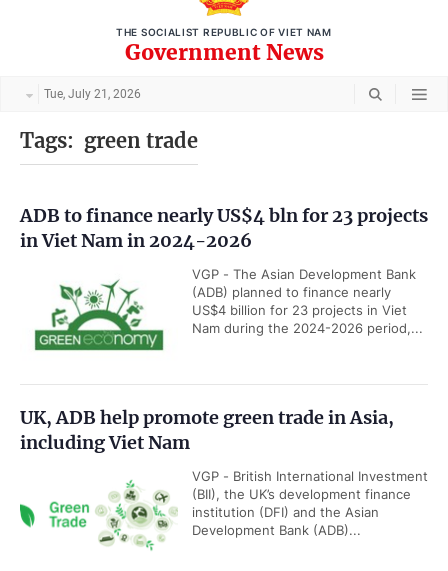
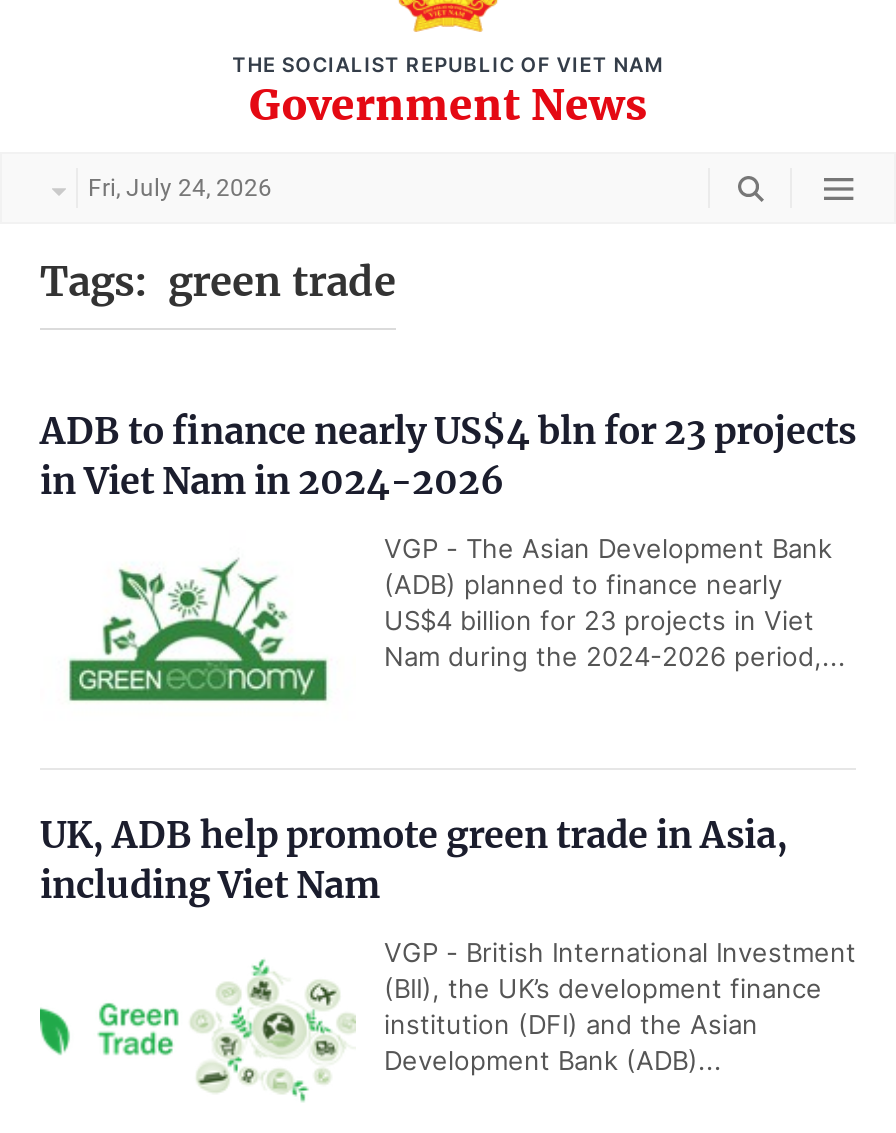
- Tue, July 21, 2026
+ Fri, July 24, 2026
